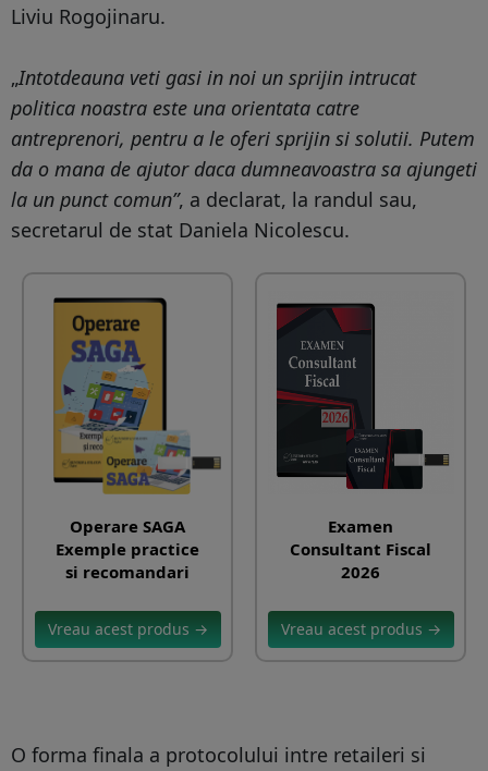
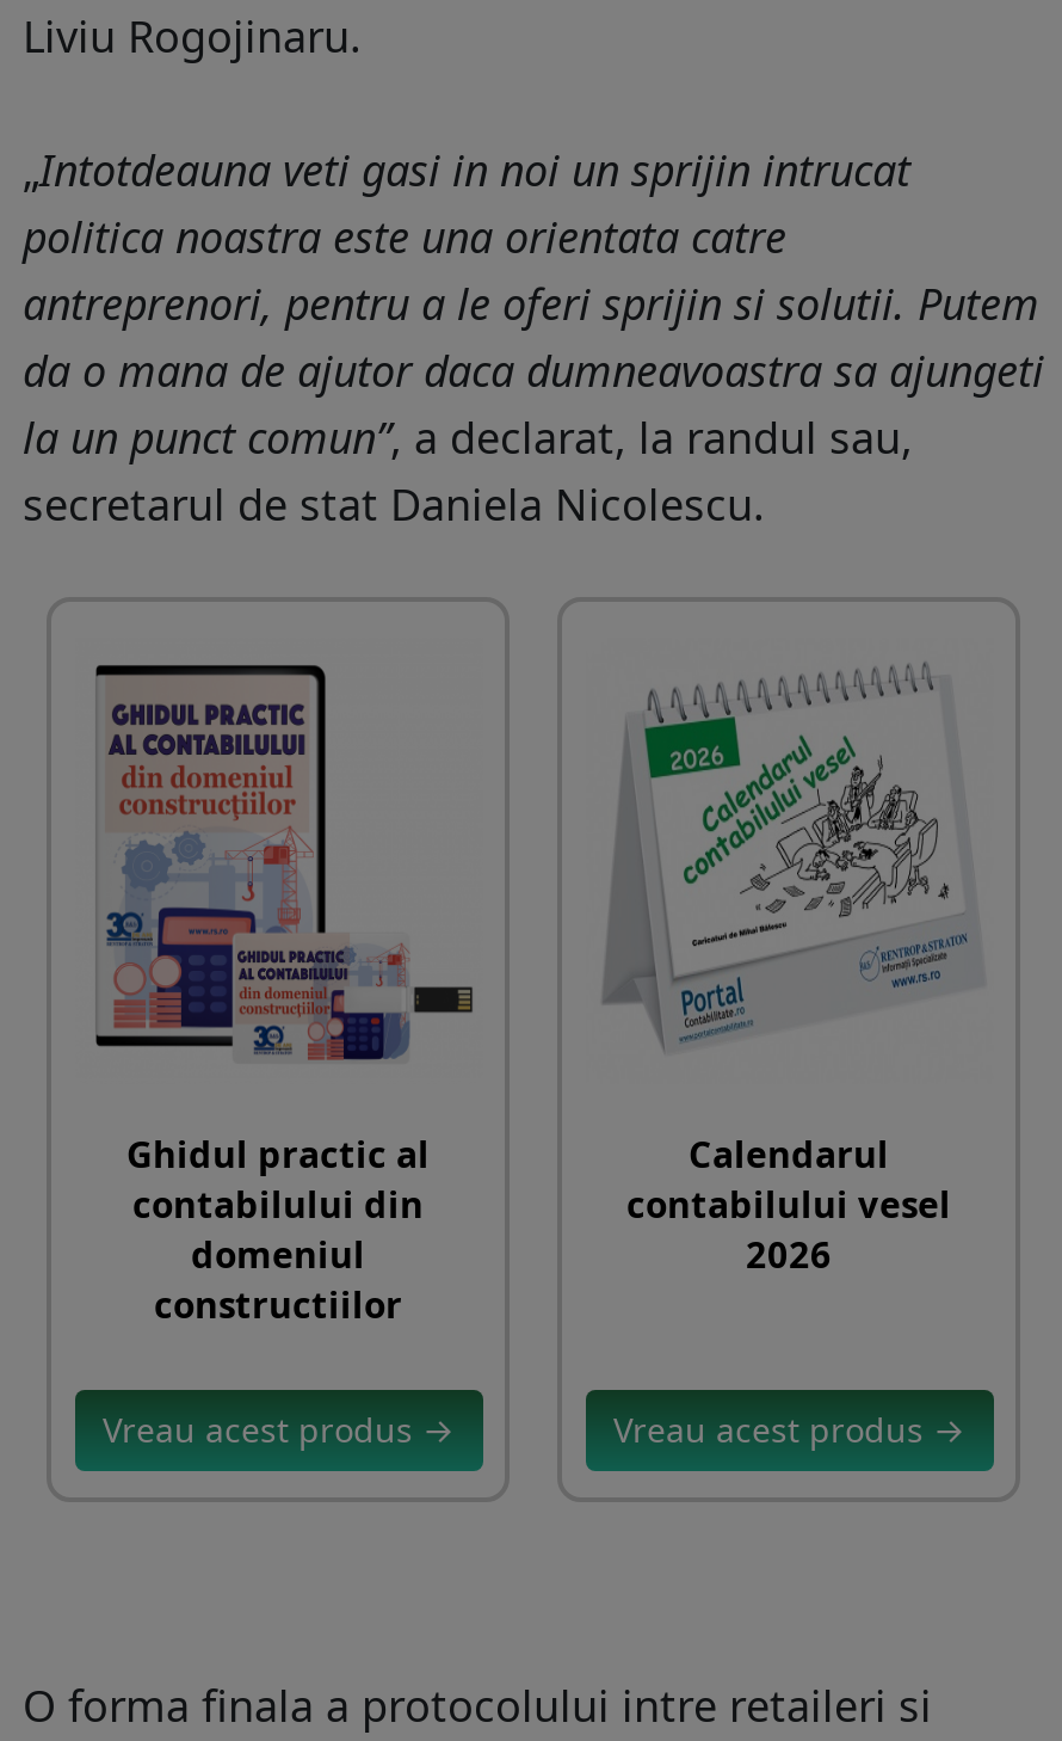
- [image]
- Operare SAGA
- Exemple practice
- si recomandari
+ [image]
+ Ghidul practic al
+ contabilului din
+ domeniul
+ constructiilor

- [image]
- Examen
- Consultant Fiscal
+ [image]
+ Calendarul
+ contabilului vesel
